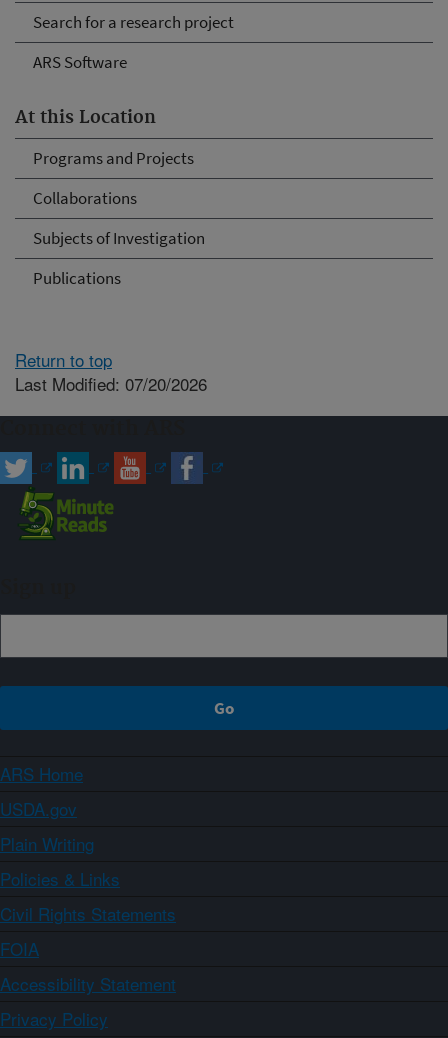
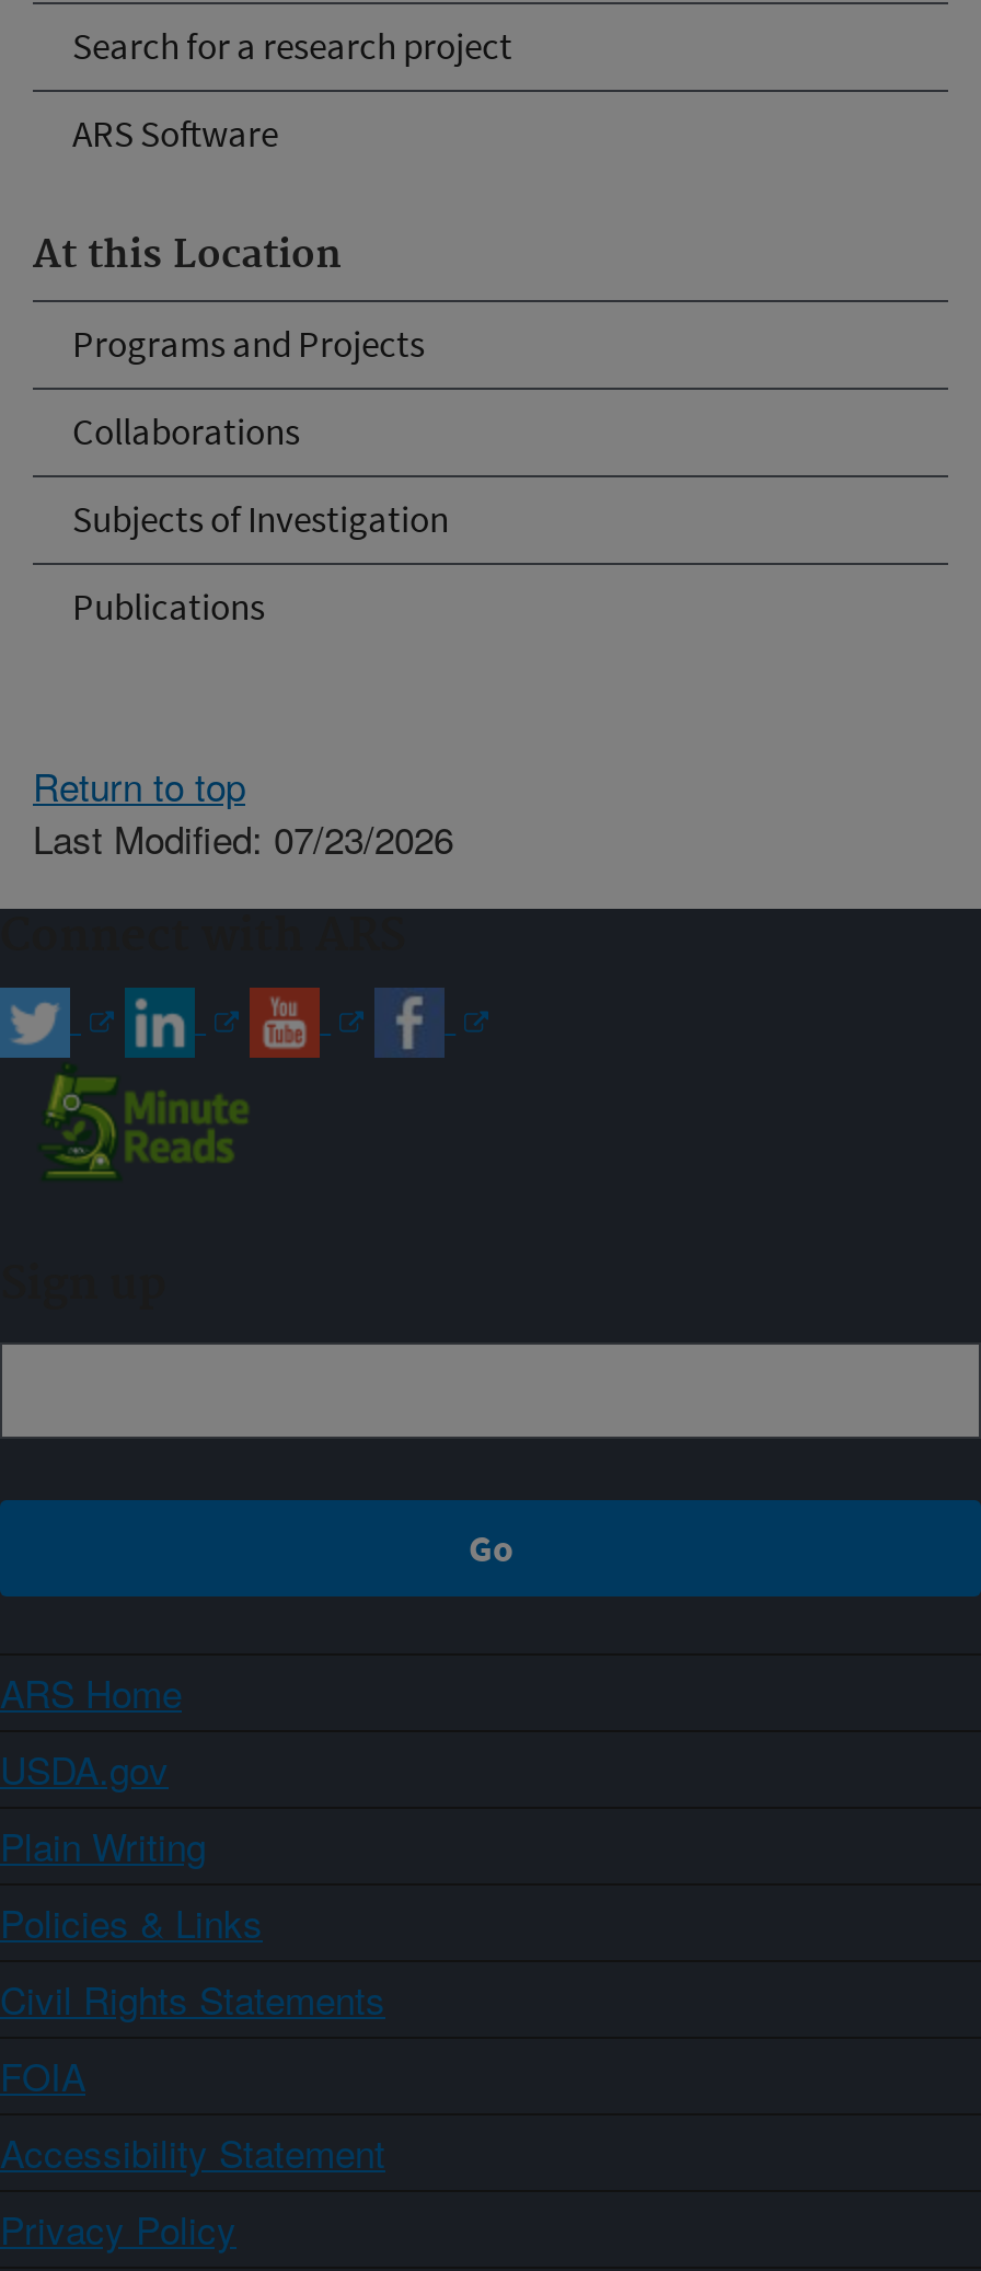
- Last Modified: 07/20/2026
+ Last Modified: 07/23/2026
